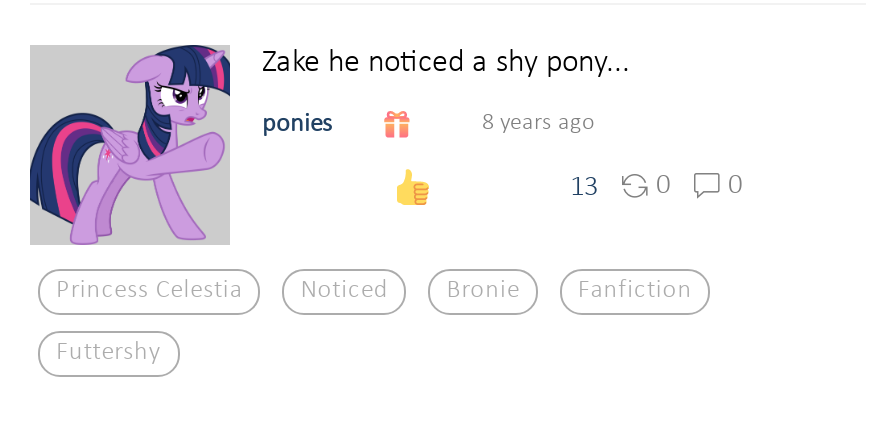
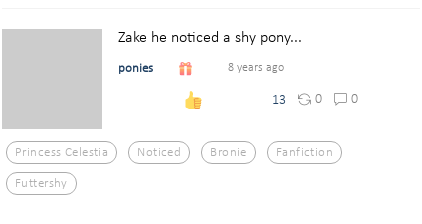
- [image]
